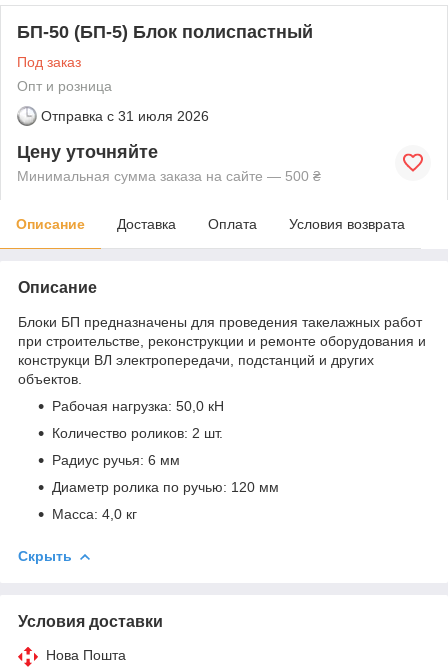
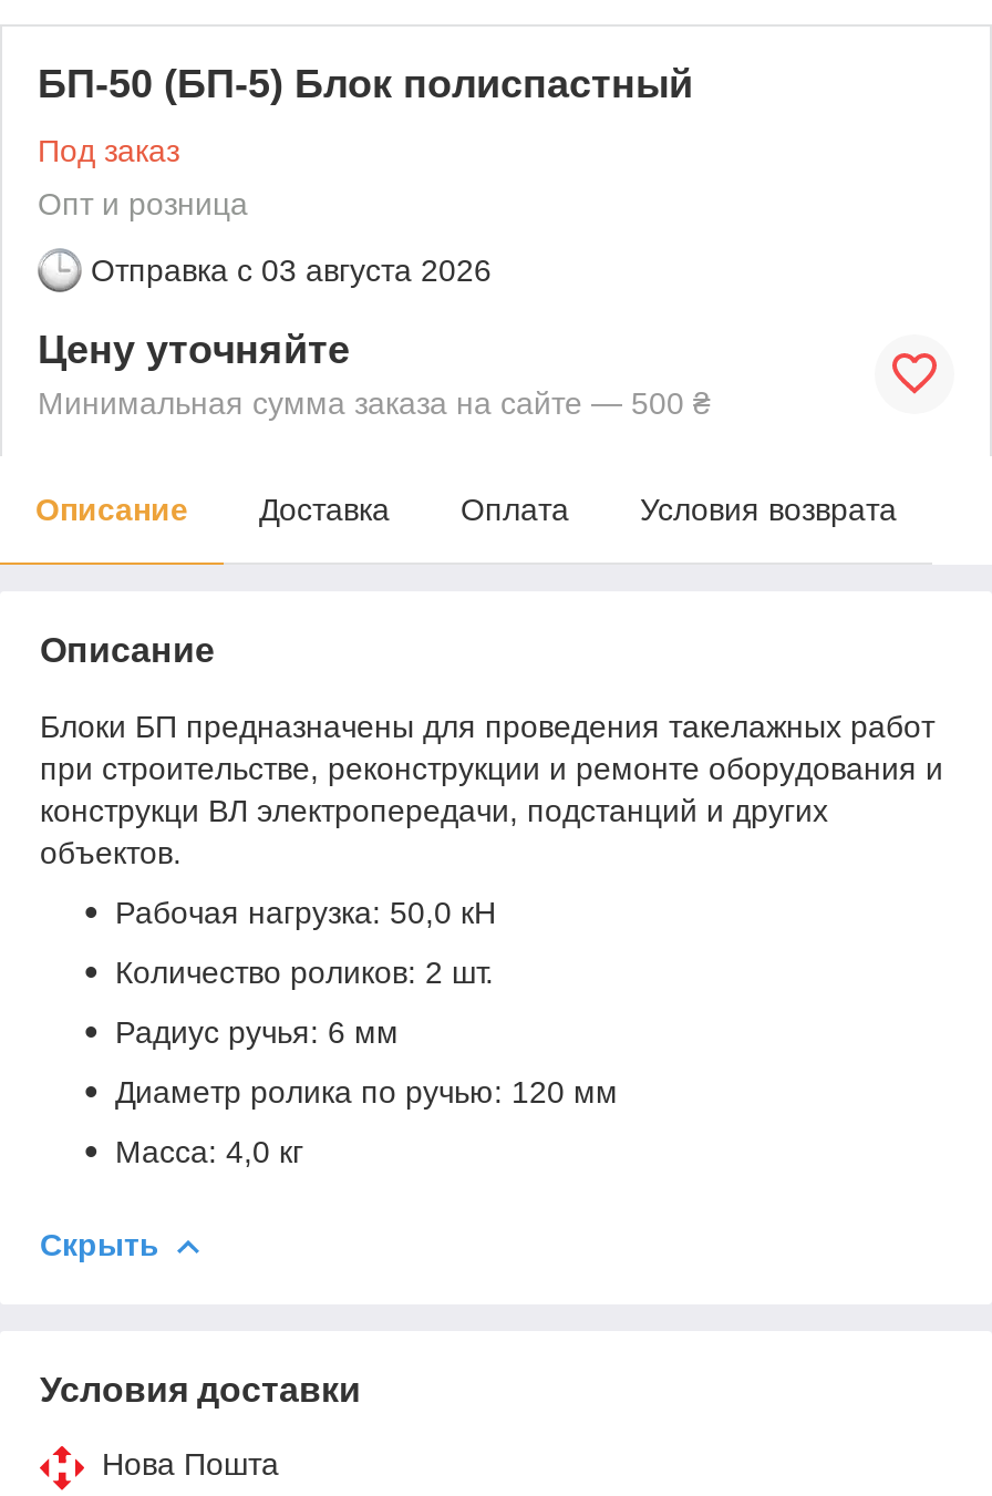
- Отправка с 31 июля 2026
+ Отправка с 03 августа 2026
